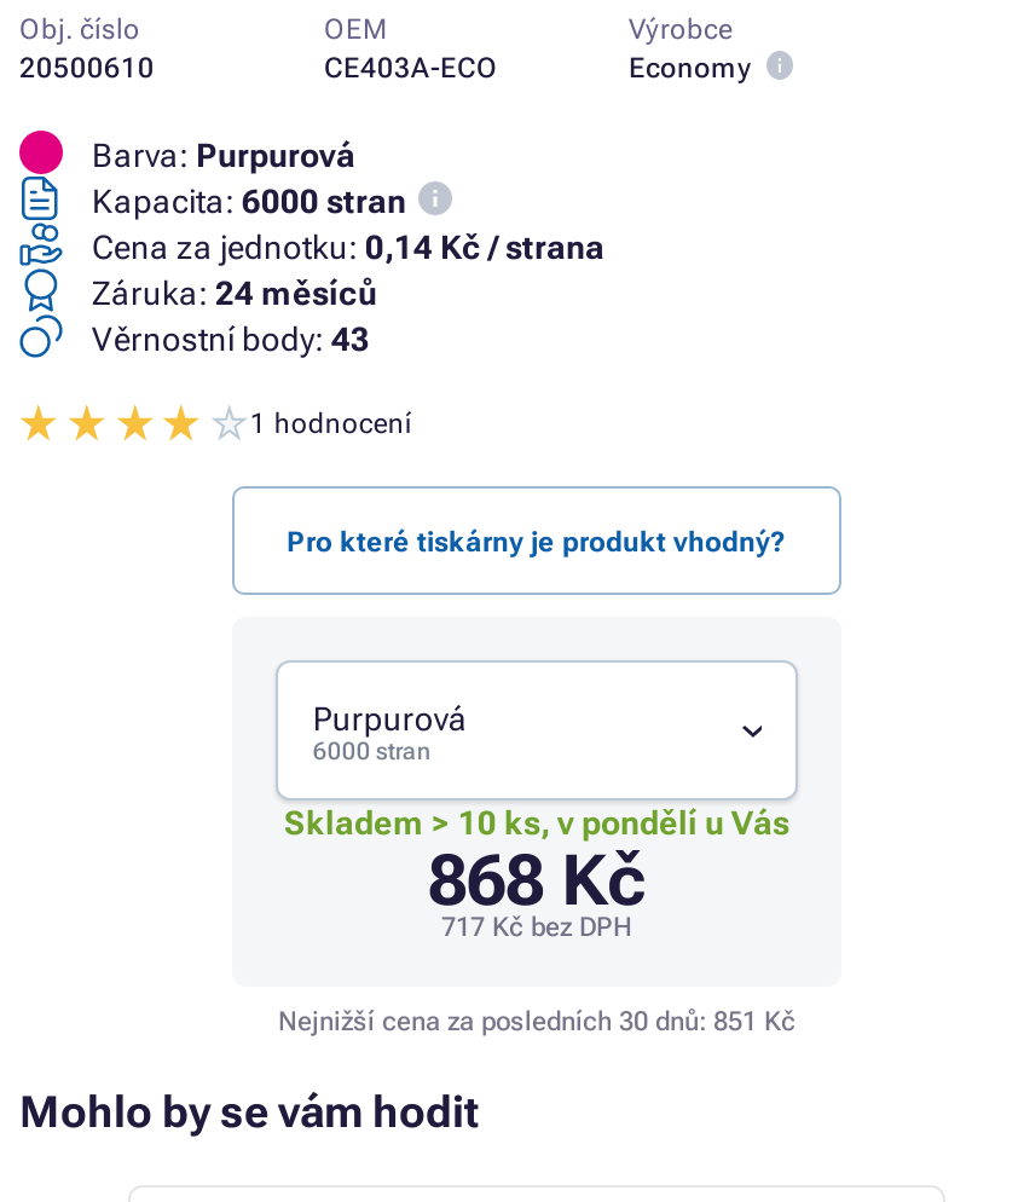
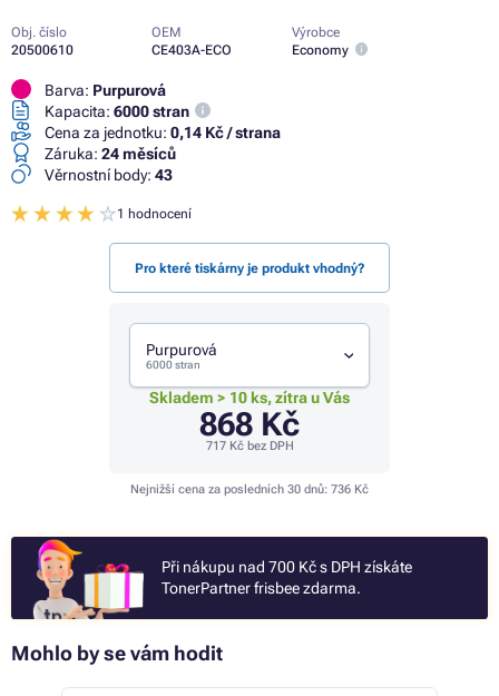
- Skladem > 10 ks, v pondělí u Vás
+ Skladem > 10 ks, zítra u Vás

+ [image]
+ Při nákupu nad 700 Kč s DPH získáte
+ TonerPartner frisbee zdarma.

- Nejnižší cena za posledních 30 dnů: 851 Kč
+ Nejnižší cena za posledních 30 dnů: 736 Kč
